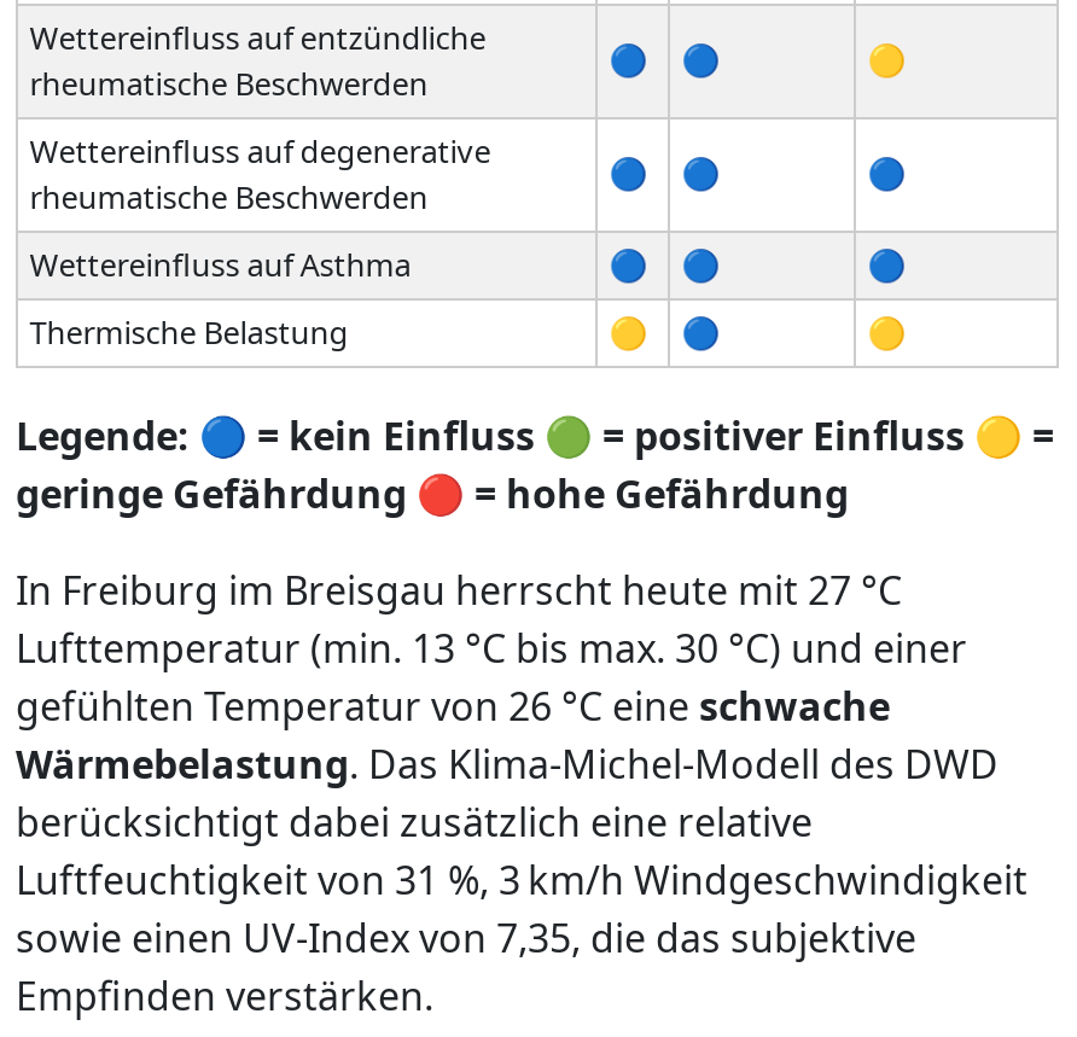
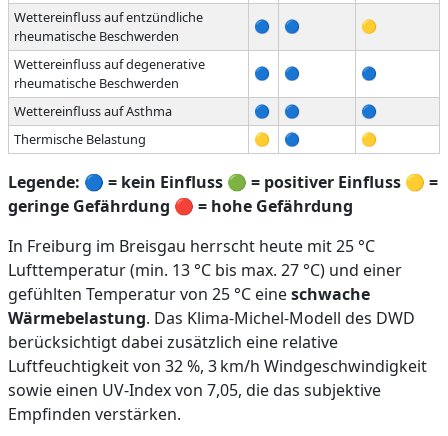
- In Freiburg im Breisgau herrscht heute mit 27 °C
+ In Freiburg im Breisgau herrscht heute mit 25 °C

- Lufttemperatur (min. 13 °C bis max. 30 °C) und einer
+ Lufttemperatur (min. 13 °C bis max. 27 °C) und einer

- gefühlten Temperatur von 26 °C eine schwache
+ gefühlten Temperatur von 25 °C eine schwache

- Luftfeuchtigkeit von 31 %, 3 km/h Windgeschwindigkeit
+ Luftfeuchtigkeit von 32 %, 3 km/h Windgeschwindigkeit

- sowie einen UV-Index von 7,35, die das subjektive
+ sowie einen UV-Index von 7,05, die das subjektive
